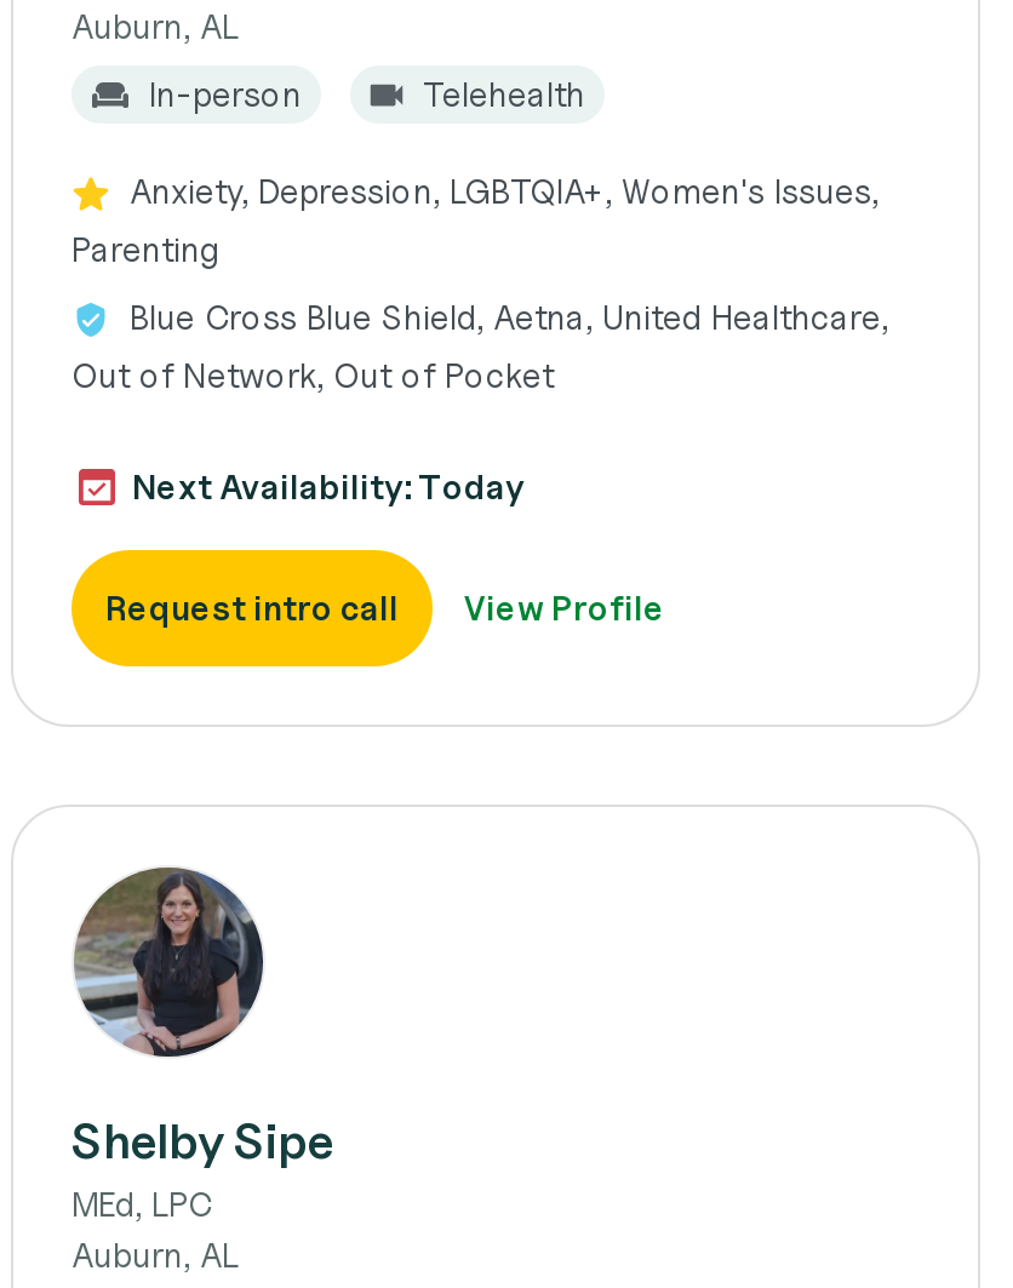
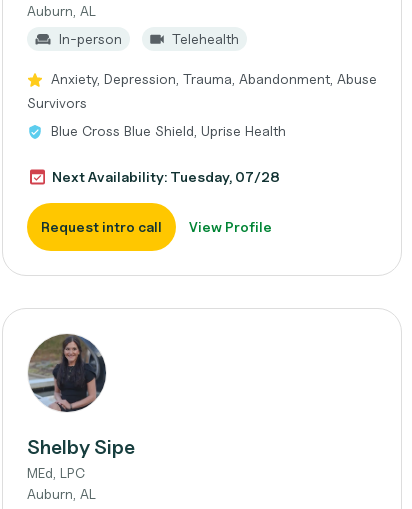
- Anxiety, Depression, LGBTQIA+, Women's Issues,
- Parenting
+ Anxiety, Depression, Trauma, Abandonment, Abuse
+ Survivors

- Blue Cross Blue Shield, Aetna, United Healthcare,
- Out of Network, Out of Pocket
+ Blue Cross Blue Shield, Uprise Health

- Next Availability: Today
+ Next Availability: Tuesday, 07/28
